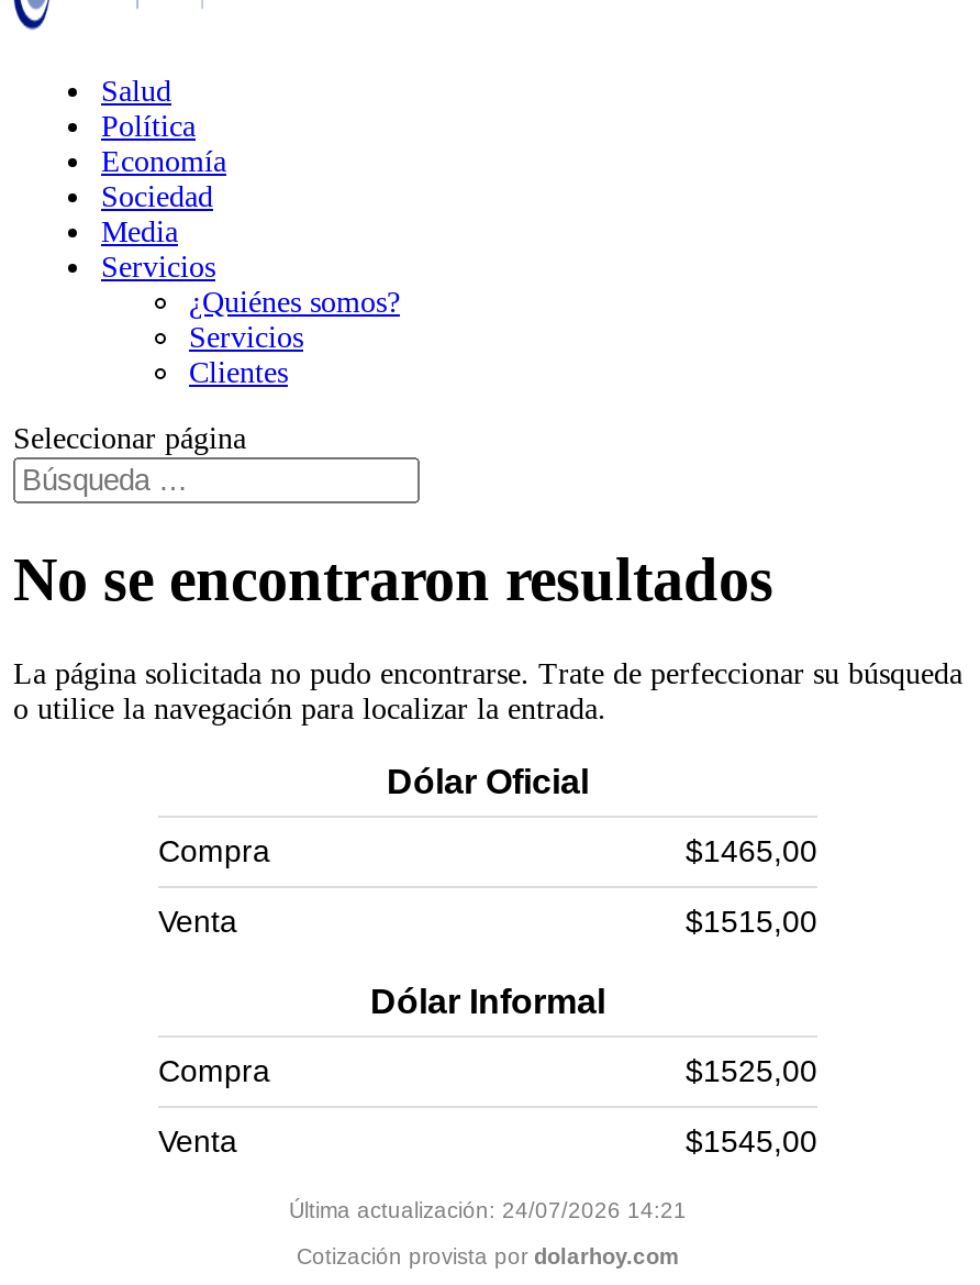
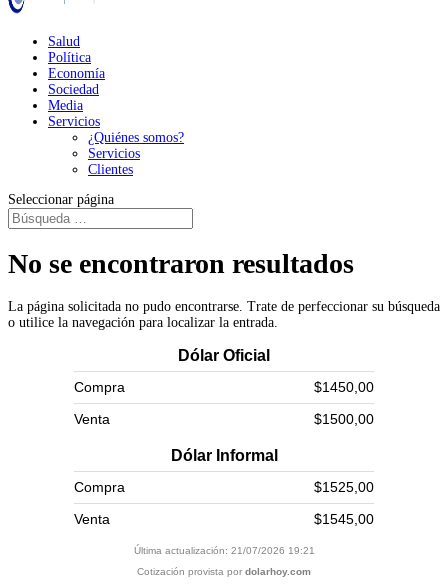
- $1465,00
+ $1450,00

- $1515,00
+ $1500,00

- Última actualización: 24/07/2026 14:21
+ Última actualización: 21/07/2026 19:21
